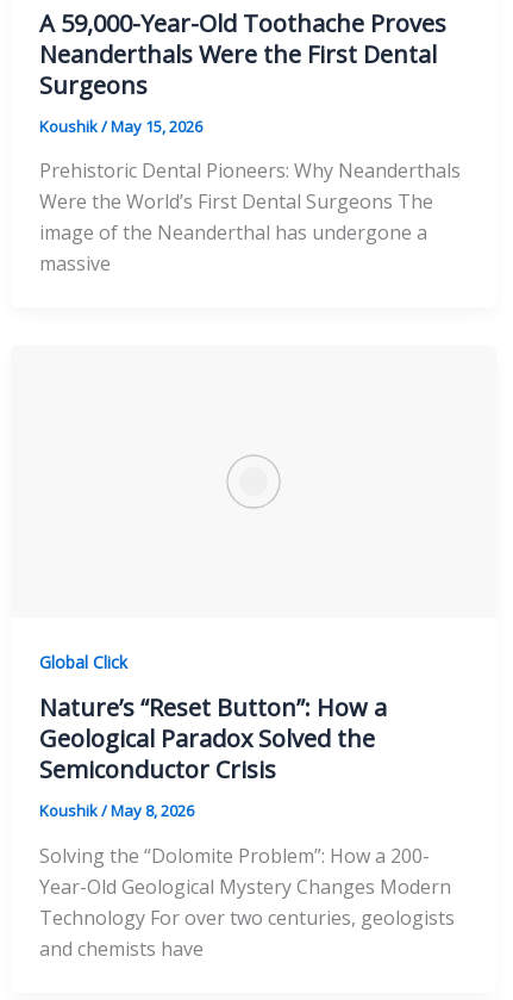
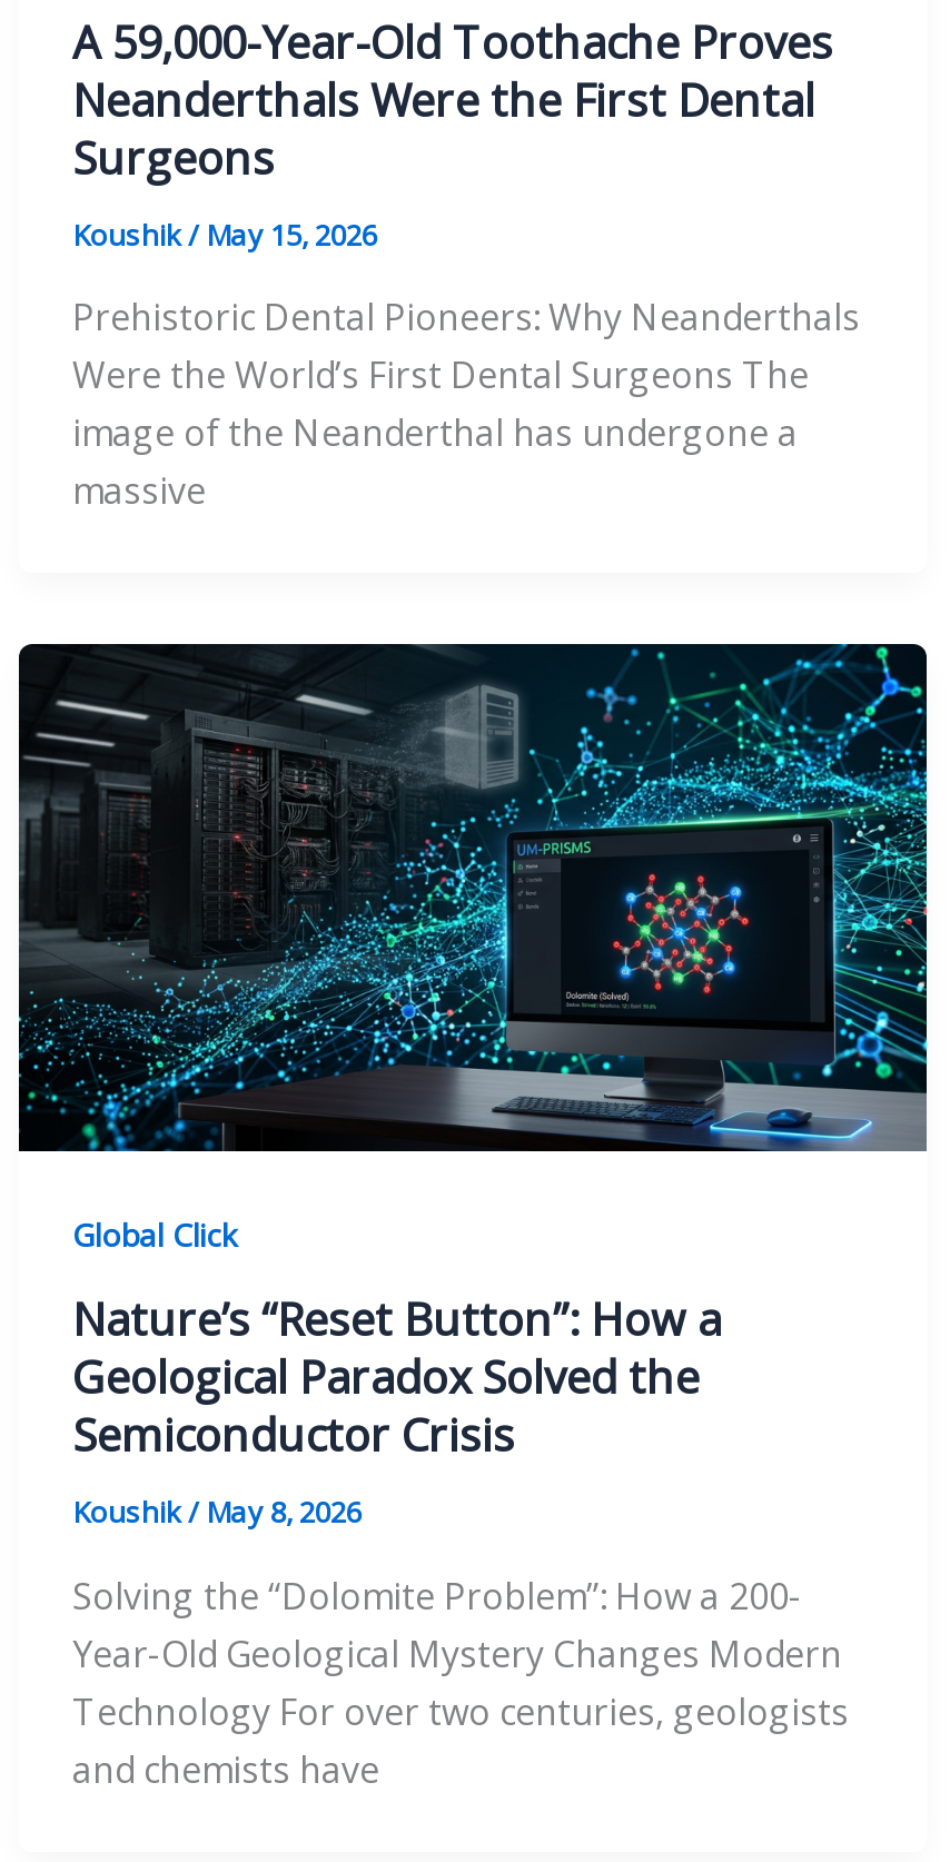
+ [image]
